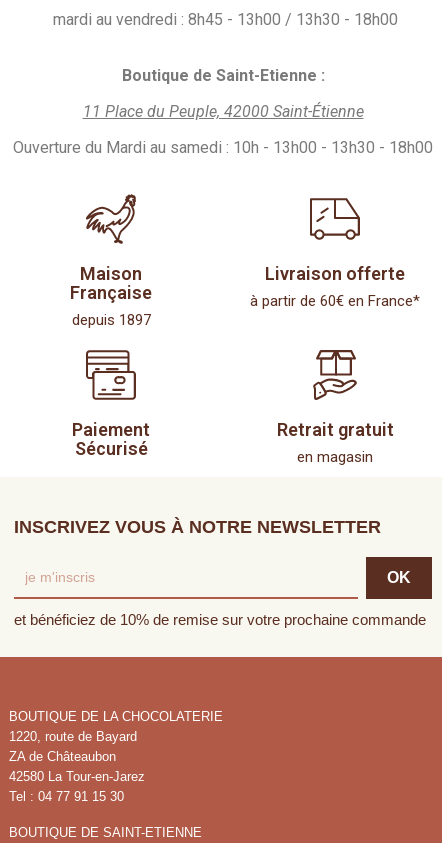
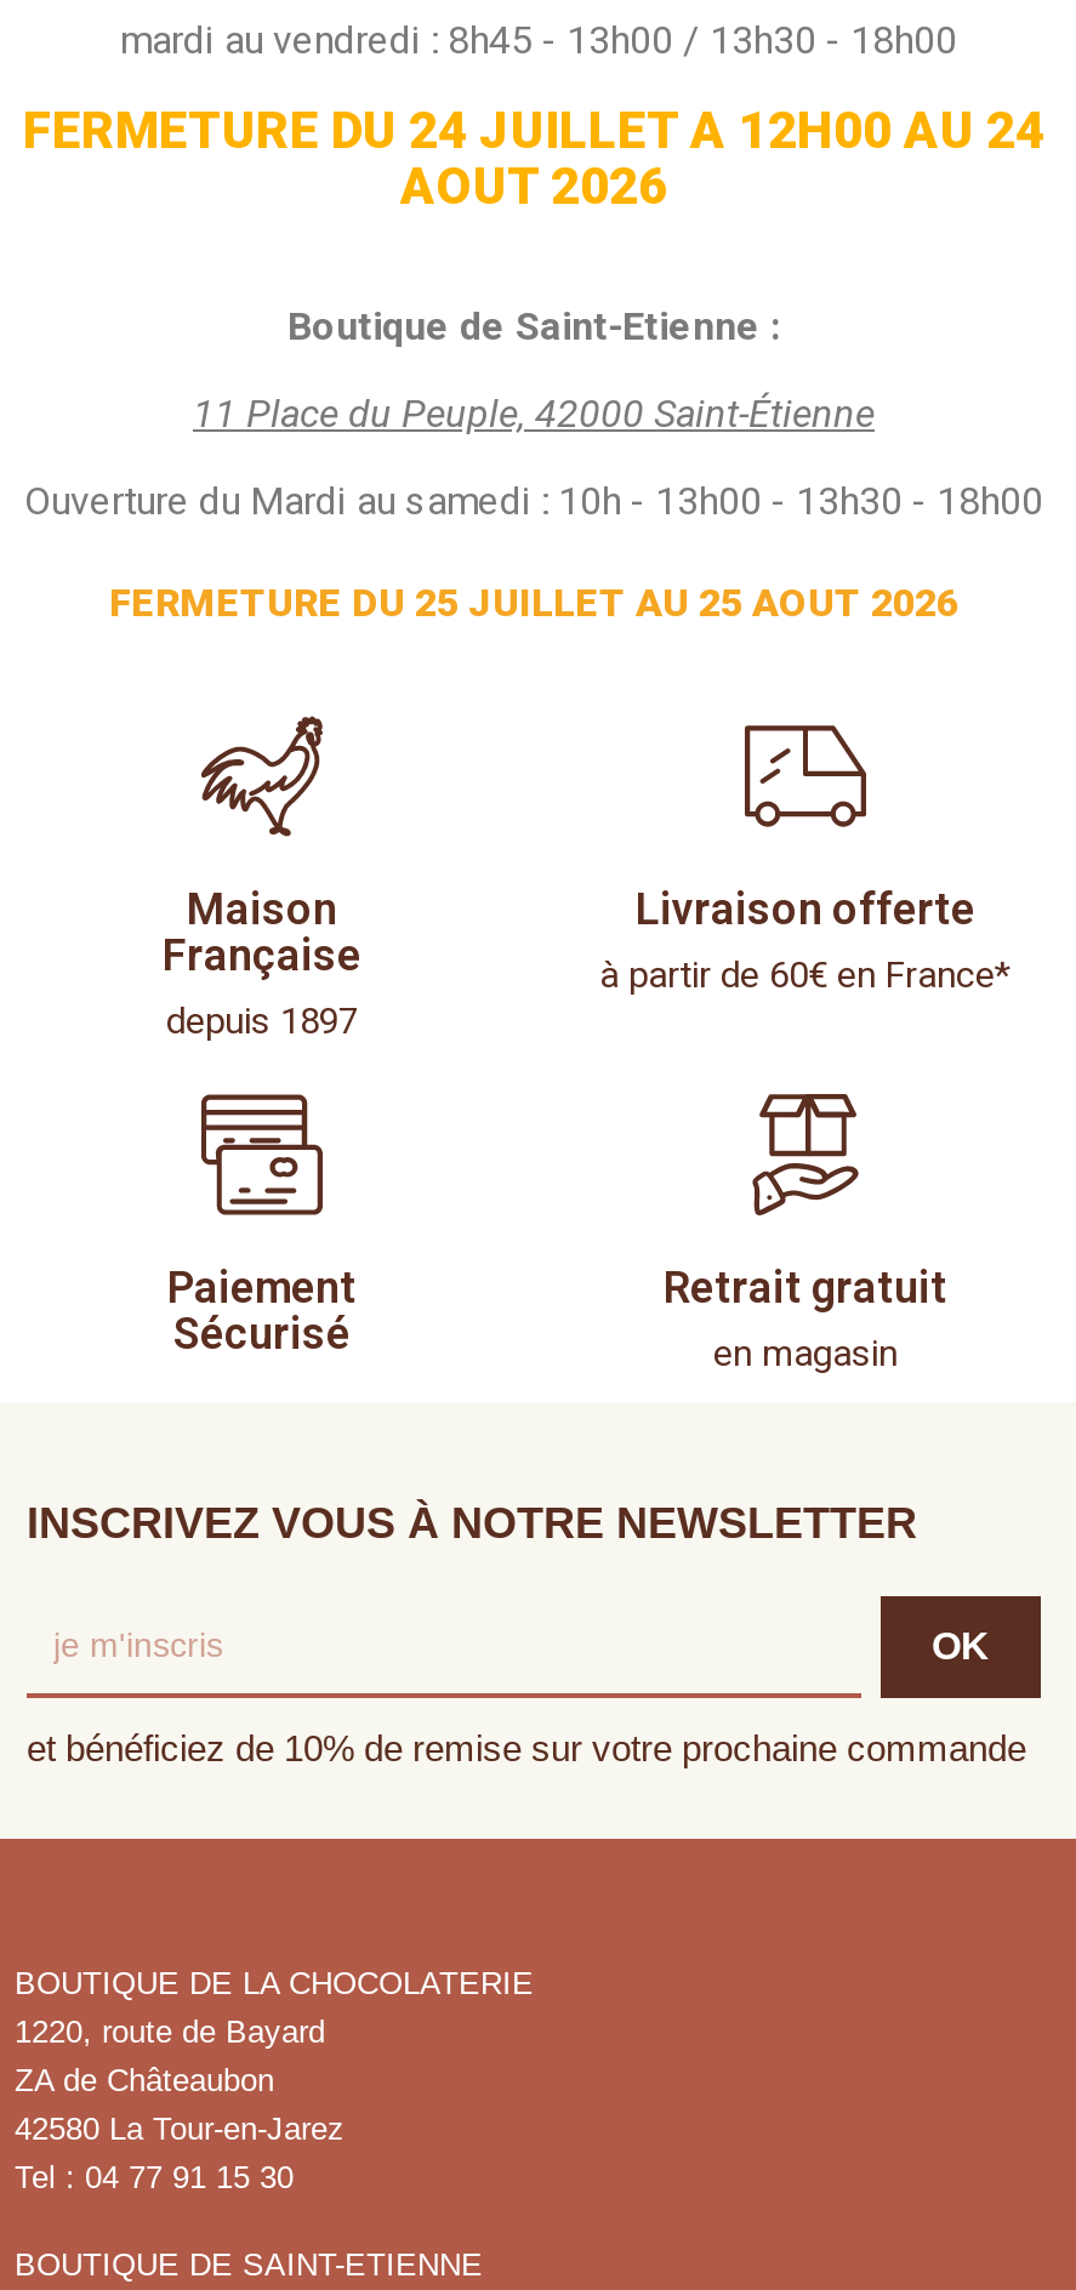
+ FERMETURE DU 24 JUILLET A 12H00 AU 24
+ AOUT 2026

+ FERMETURE DU 25 JUILLET AU 25 AOUT 2026
